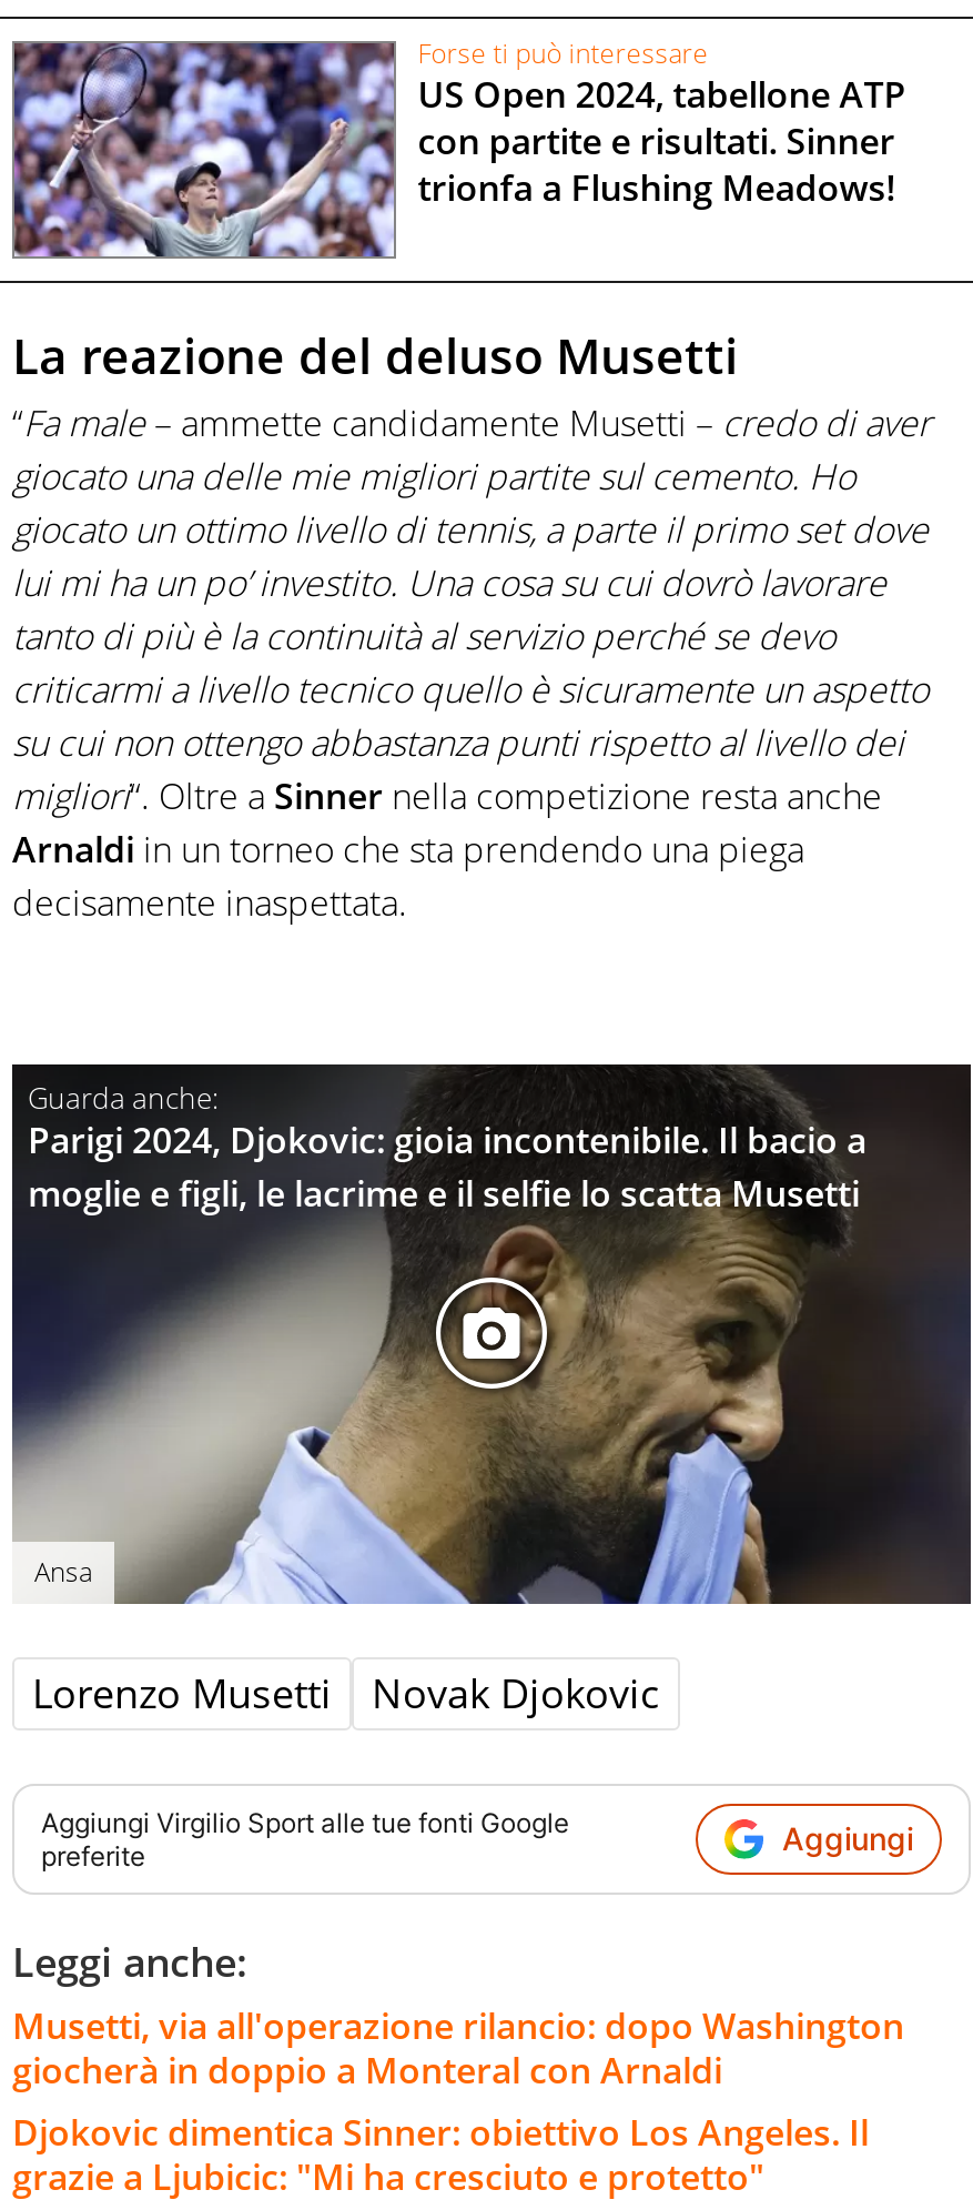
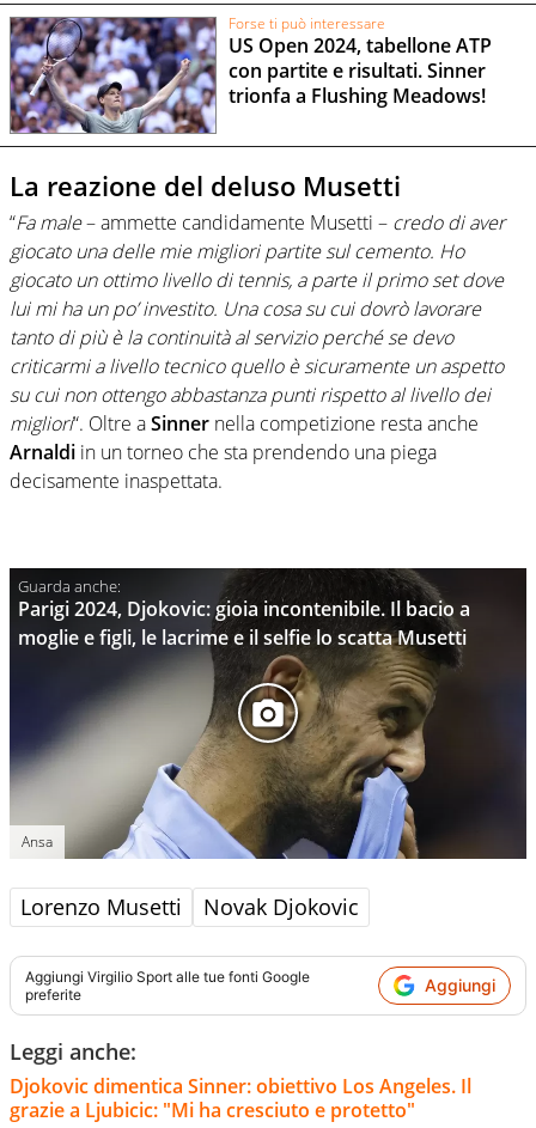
- Musetti, via all'operazione rilancio: dopo Washington
- giocherà in doppio a Monteral con Arnaldi
